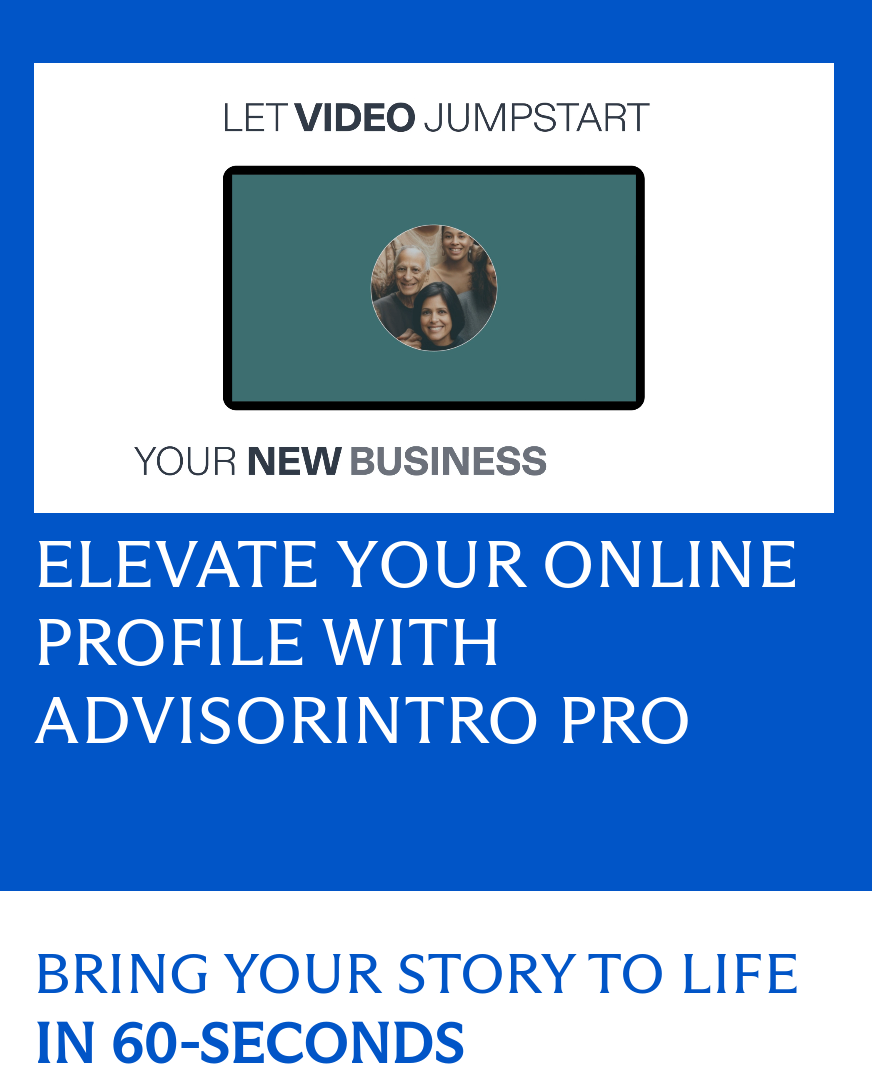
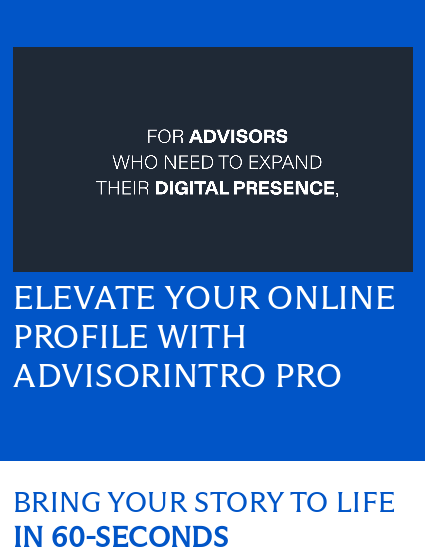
- [image]
+ [image]
